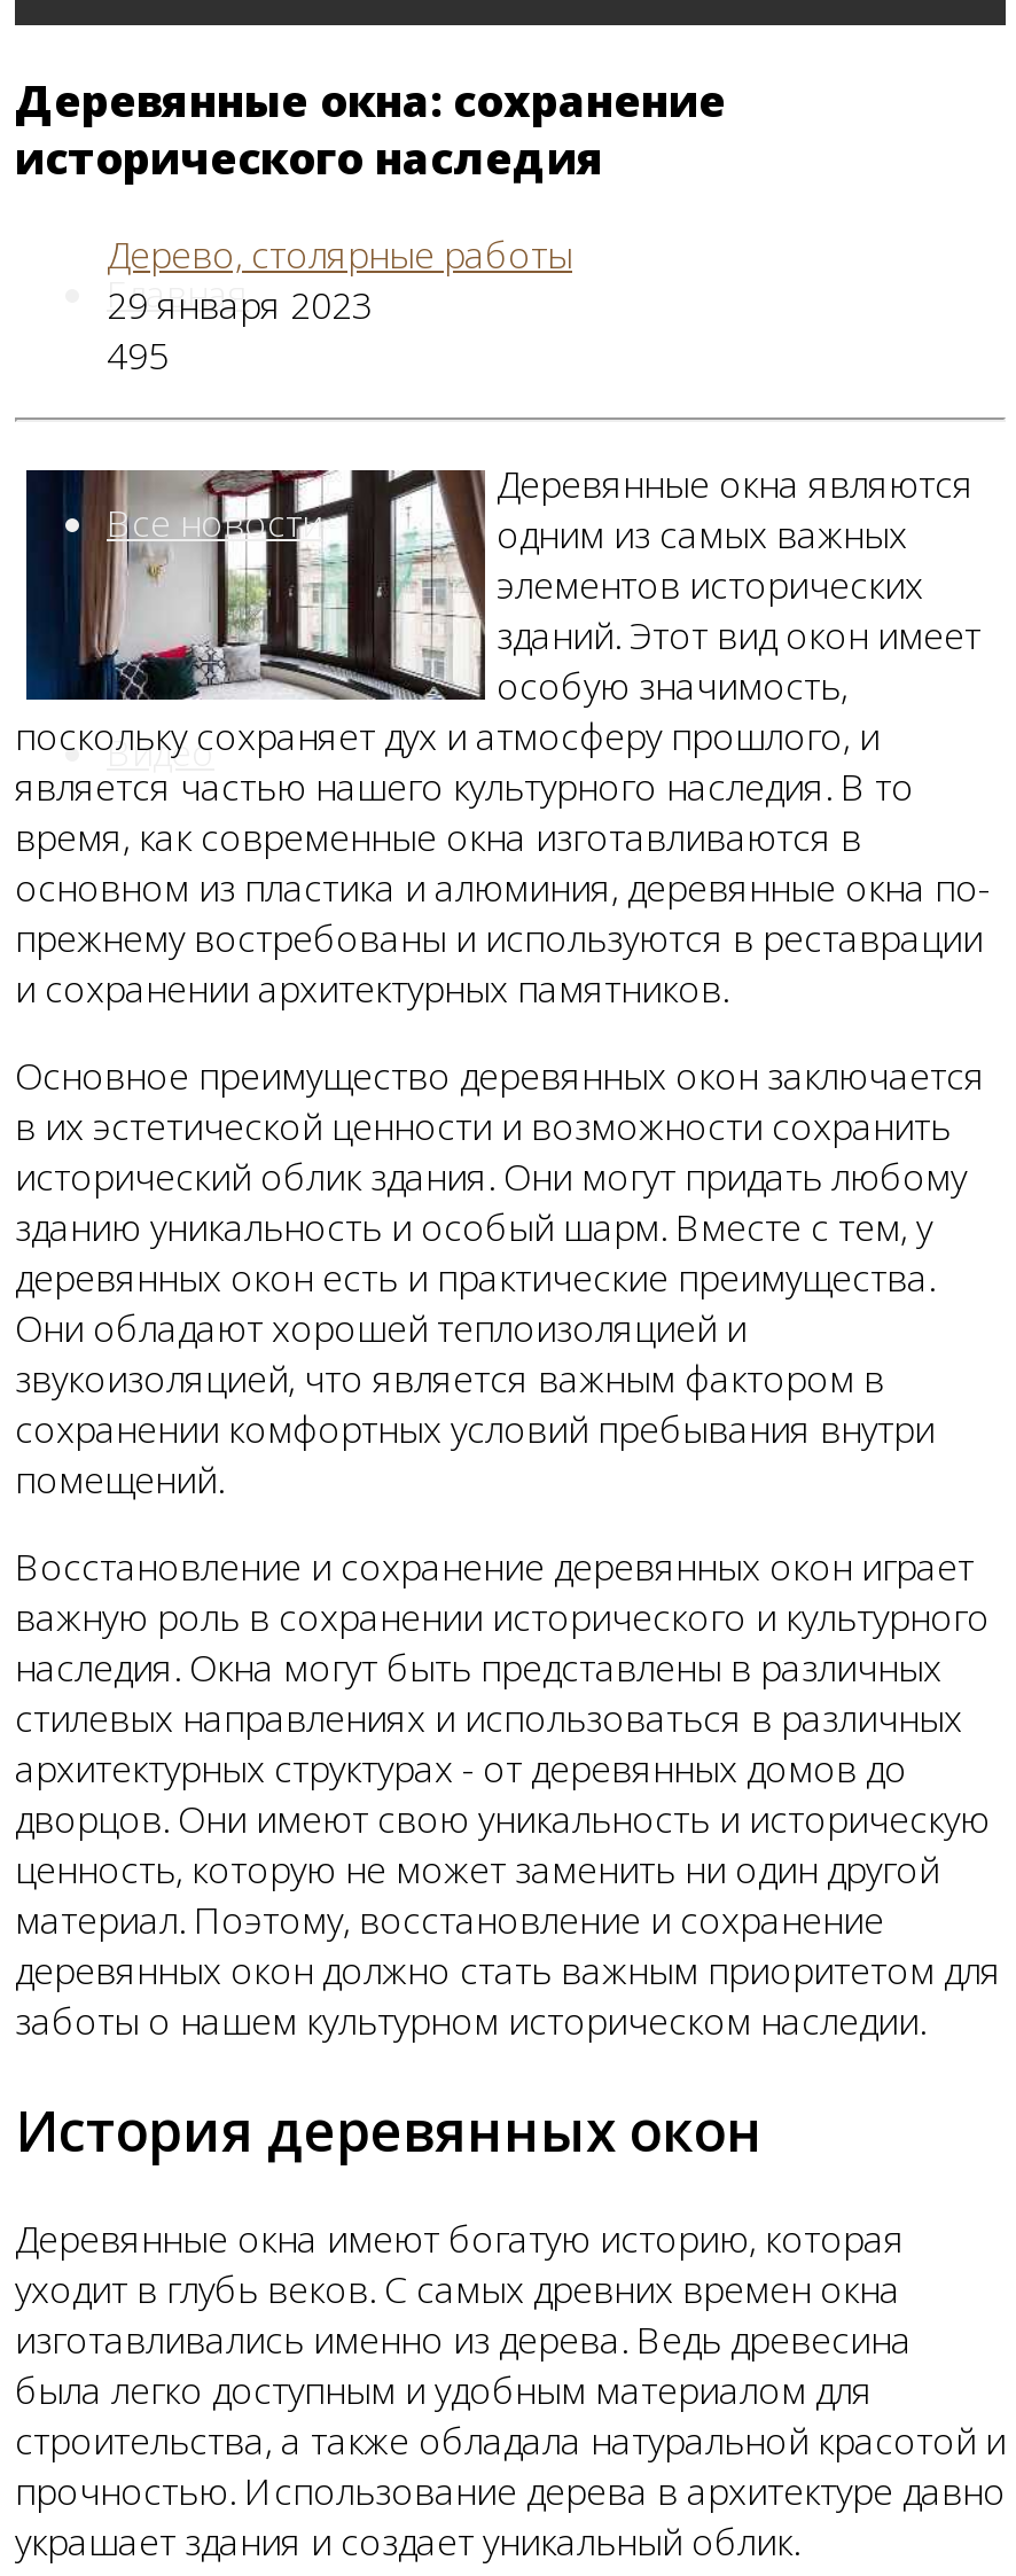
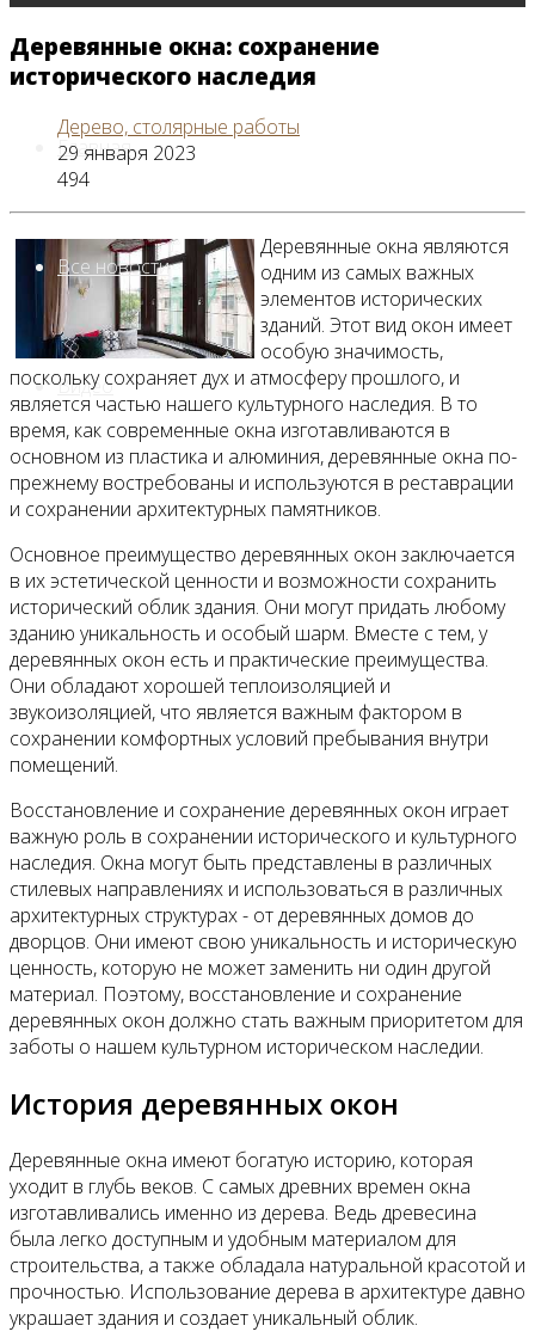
- 495
+ 494
